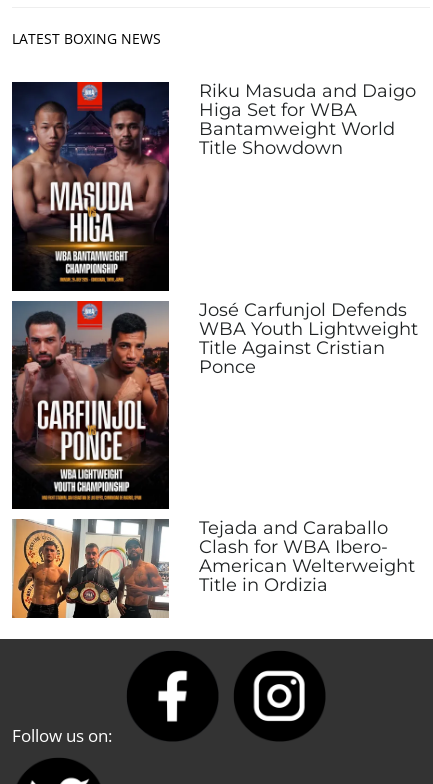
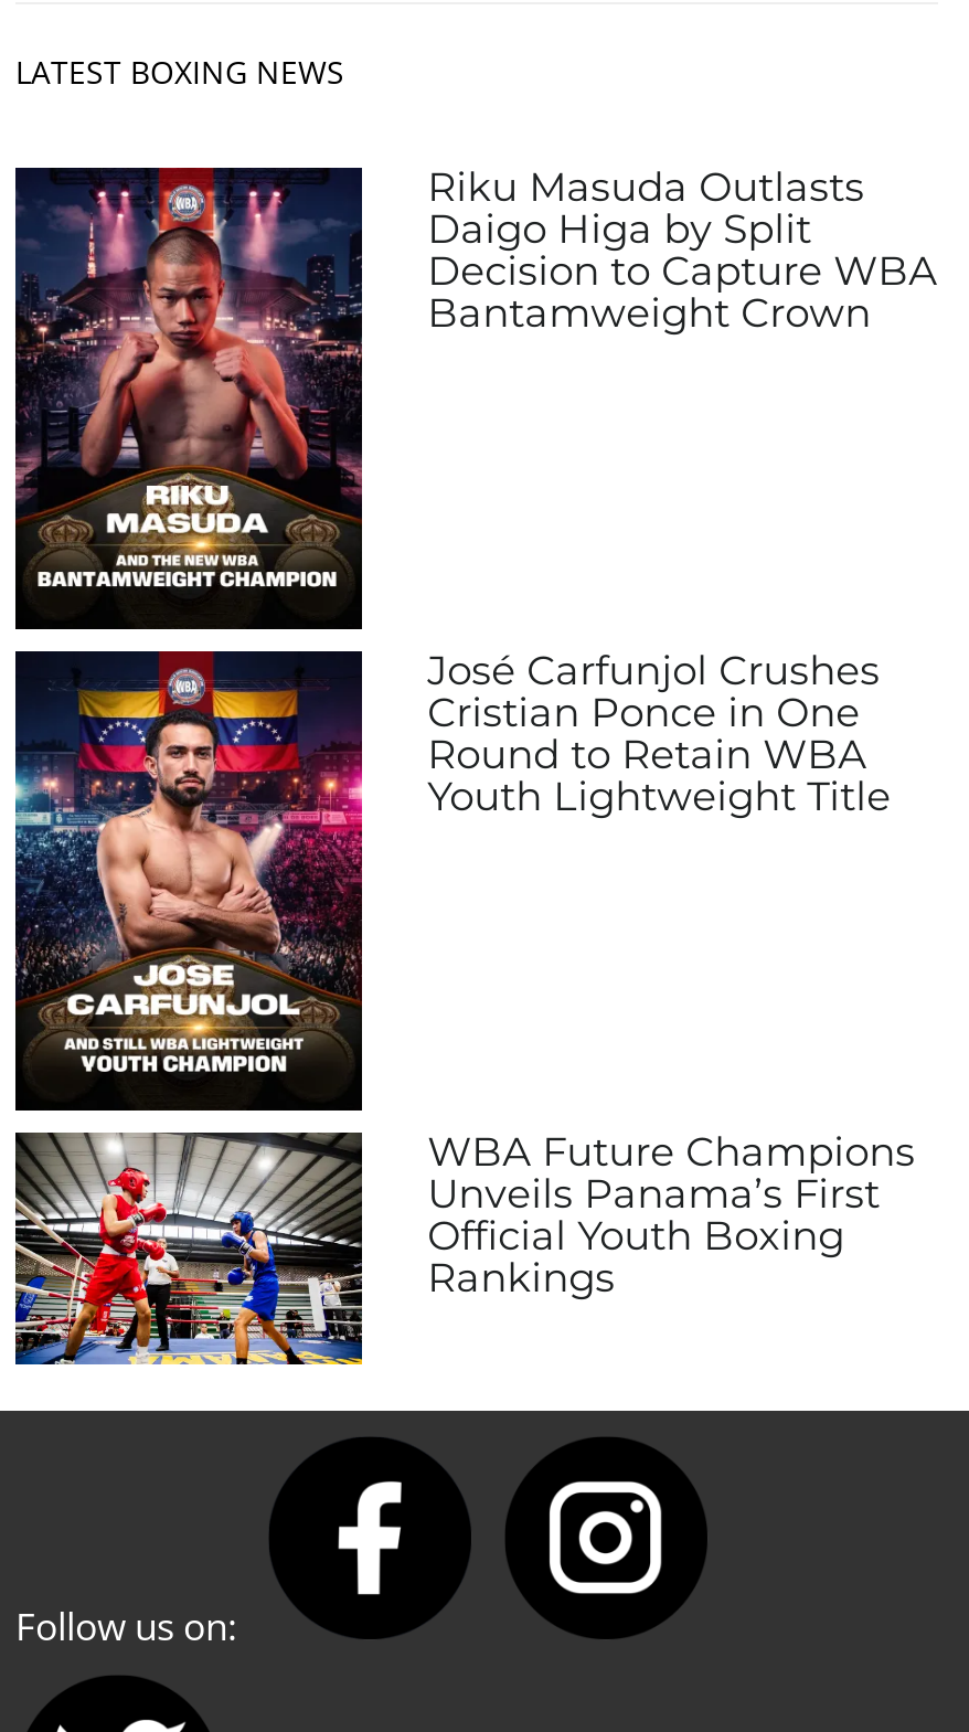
- [image]
- Riku Masuda and Daigo
- Higa Set for WBA
- Bantamweight World
- Title Showdown
+ [image]
+ Riku Masuda Outlasts
+ Daigo Higa by Split
+ Decision to Capture WBA
+ Bantamweight Crown

- [image]
- José Carfunjol Defends
- WBA Youth Lightweight
- Title Against Cristian
- Ponce
+ [image]
+ José Carfunjol Crushes
+ Cristian Ponce in One
+ Round to Retain WBA
+ Youth Lightweight Title

- [image]
- Tejada and Caraballo
- Clash for WBA Ibero-
- American Welterweight
- Title in Ordizia
+ [image]
+ WBA Future Champions
+ Unveils Panama’s First
+ Official Youth Boxing
+ Rankings
